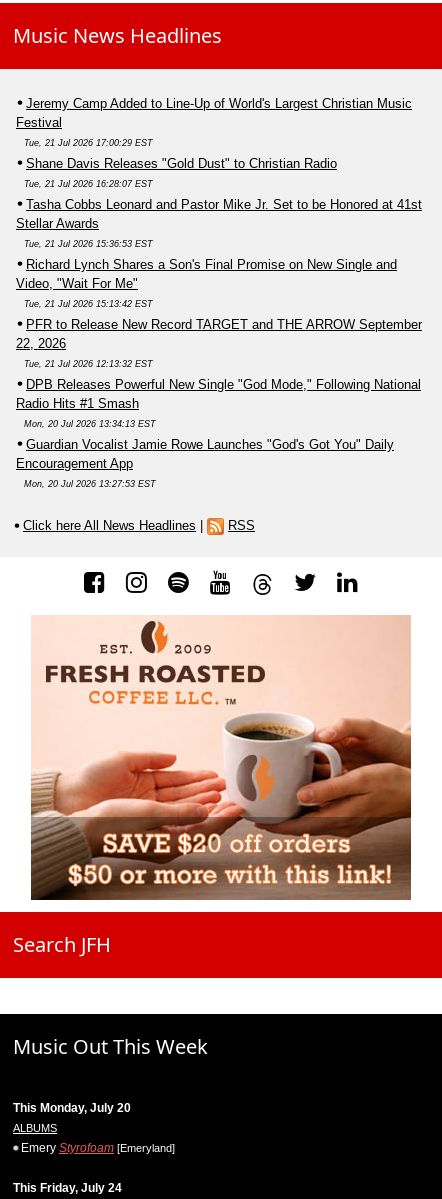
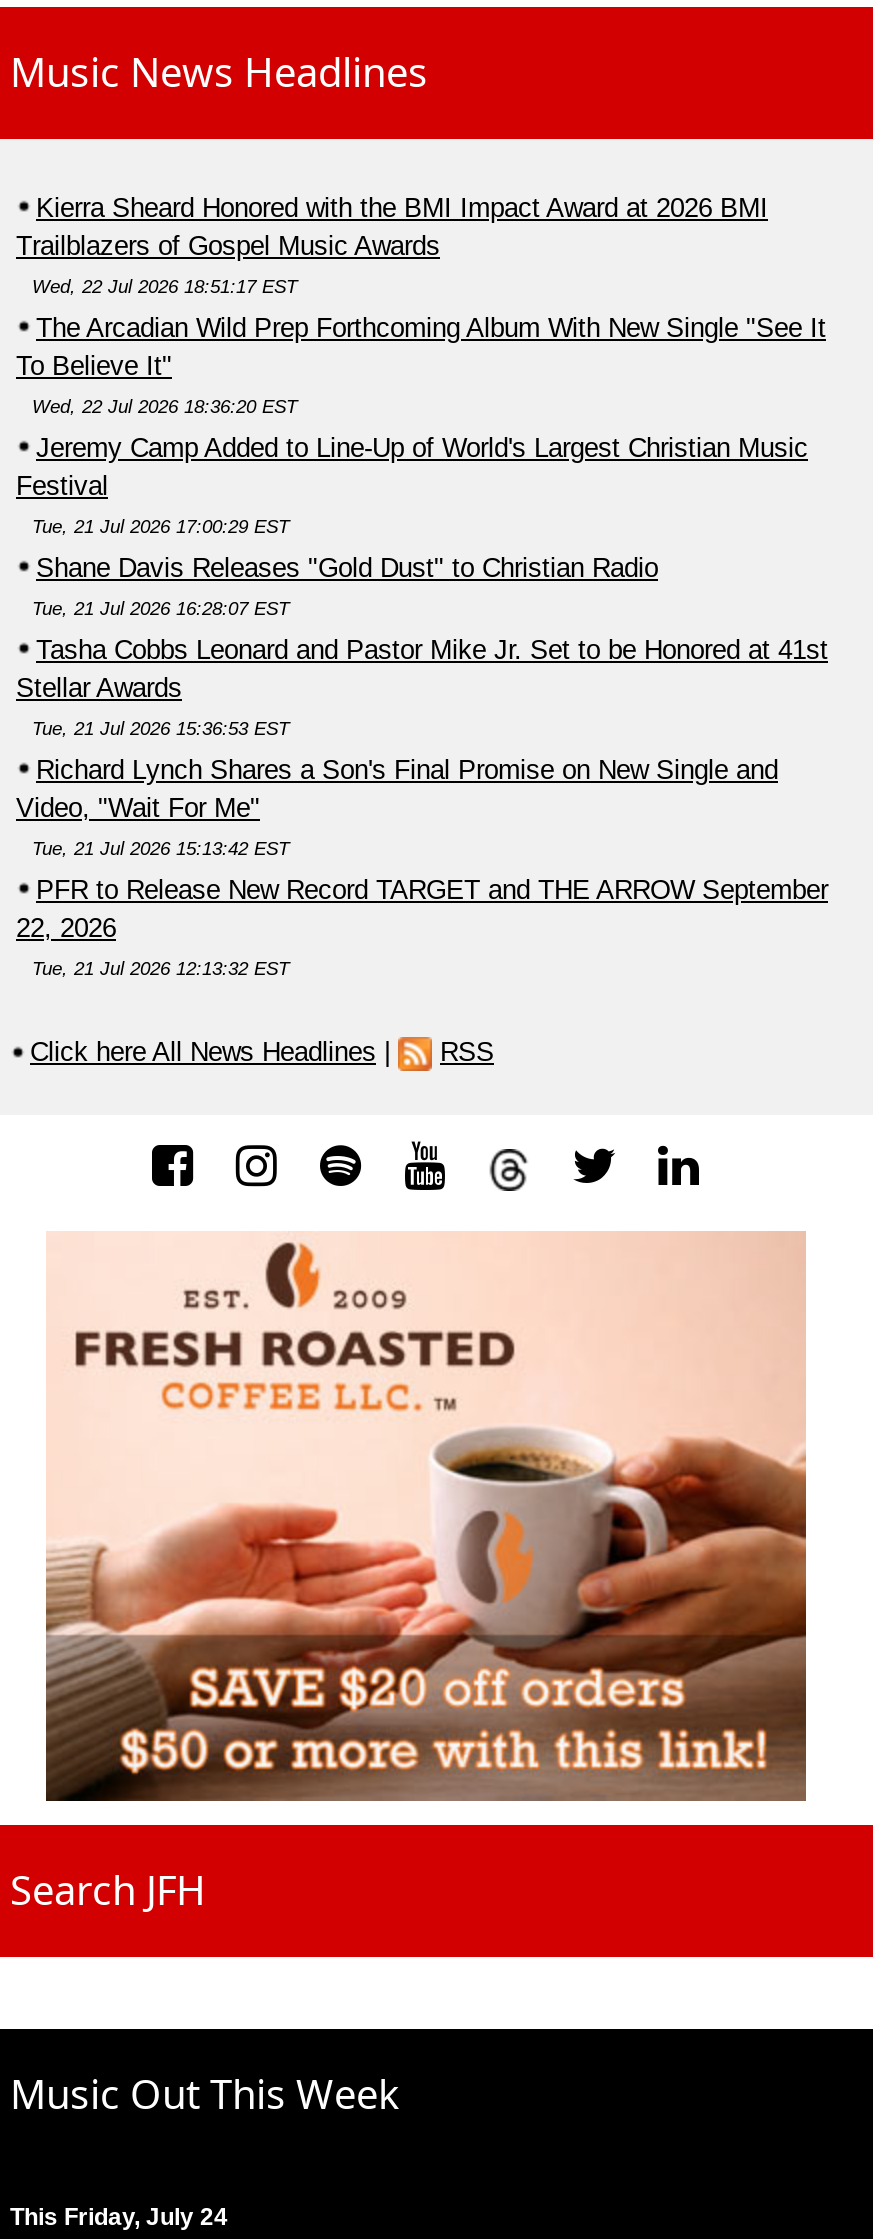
+ Kierra Sheard Honored with the BMI Impact Award at 2026 BMI
+ Trailblazers of Gospel Music Awards
+ Wed, 22 Jul 2026 18:51:17 EST
+ The Arcadian Wild Prep Forthcoming Album With New Single "See It
+ To Believe It"
+ Wed, 22 Jul 2026 18:36:20 EST

moved down: Jeremy Camp Added to Line-Up of World's Largest Christian Music | Festival | Tue, 21 Jul 2026 17:00:29 EST | ... | 22, 2026 | Tue, 21 Jul 2026 12:13:32 EST

- DPB Releases Powerful New Single "God Mode," Following National
- Radio Hits #1 Smash
- Mon, 20 Jul 2026 13:34:13 EST
- Guardian Vocalist Jamie Rowe Launches "God's Got You" Daily
- Encouragement App
- Mon, 20 Jul 2026 13:27:53 EST

- This Monday, July 20
- ALBUMS
- Emery Styrofoam [Emeryland]
